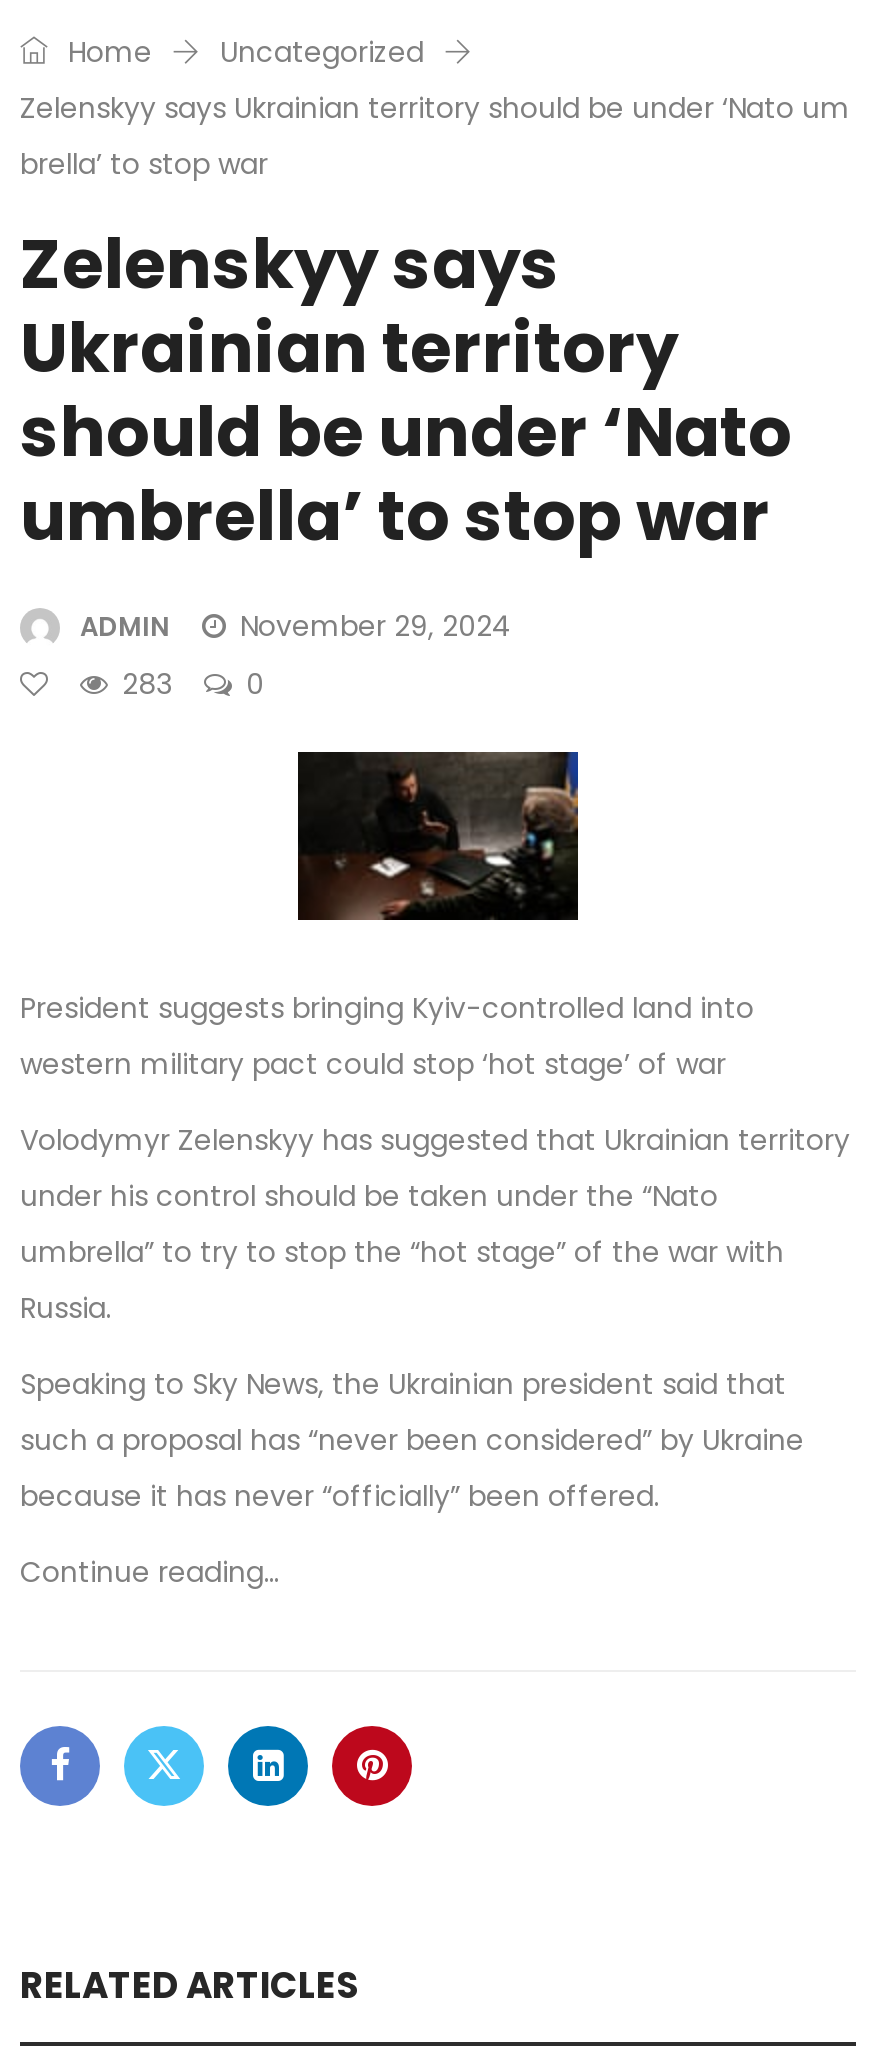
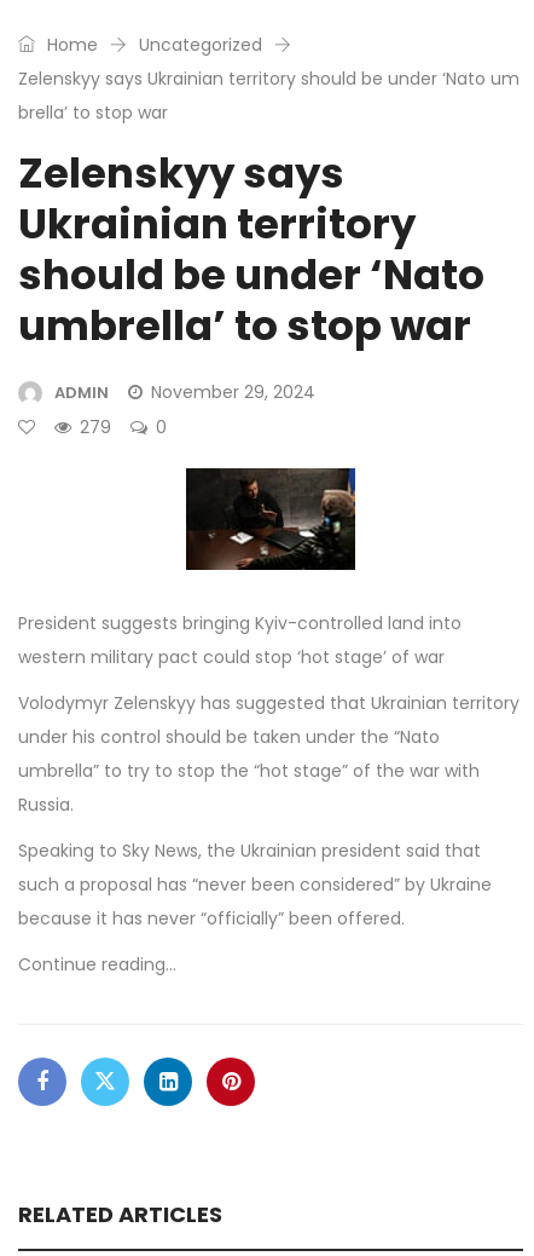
- 283 0
+ 279 0
